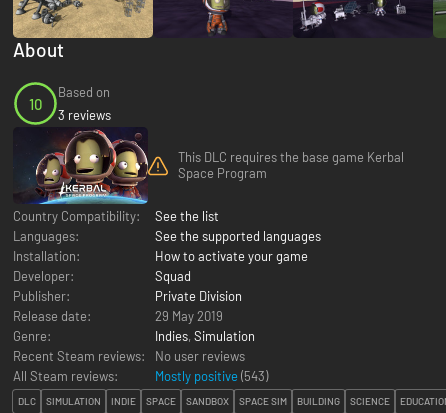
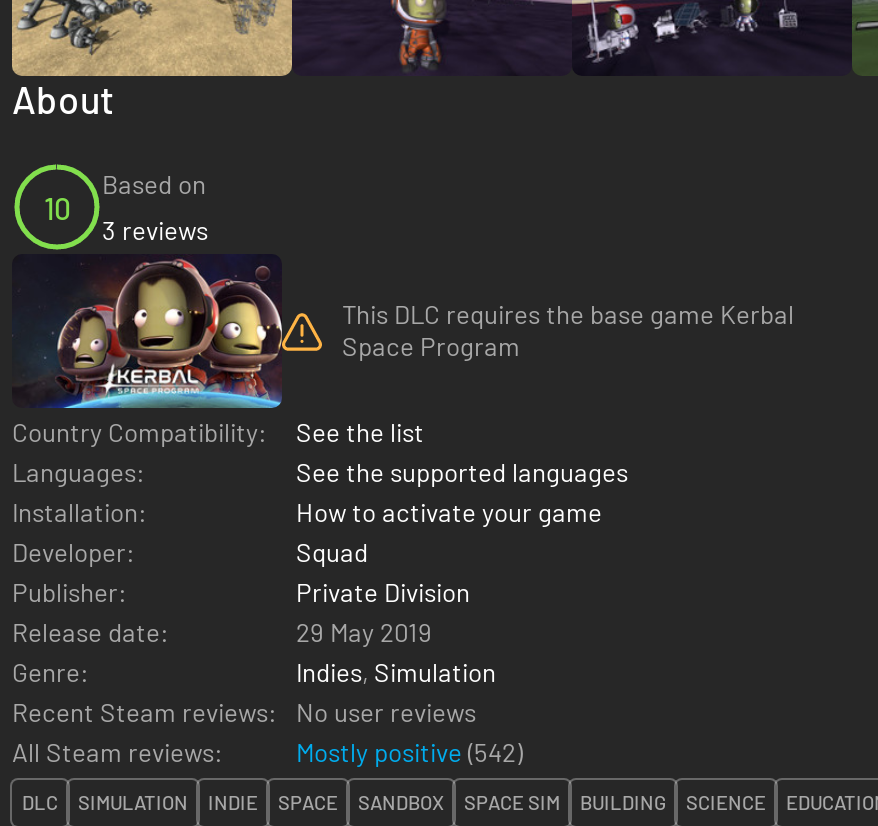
- Mostly positive (543)
+ Mostly positive (542)
